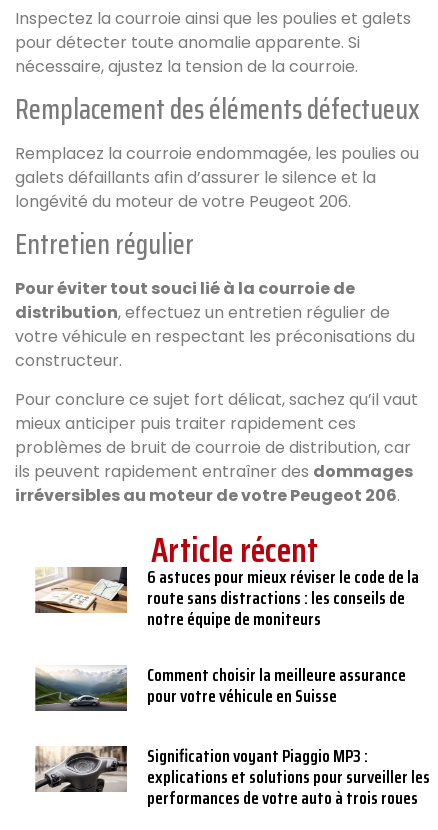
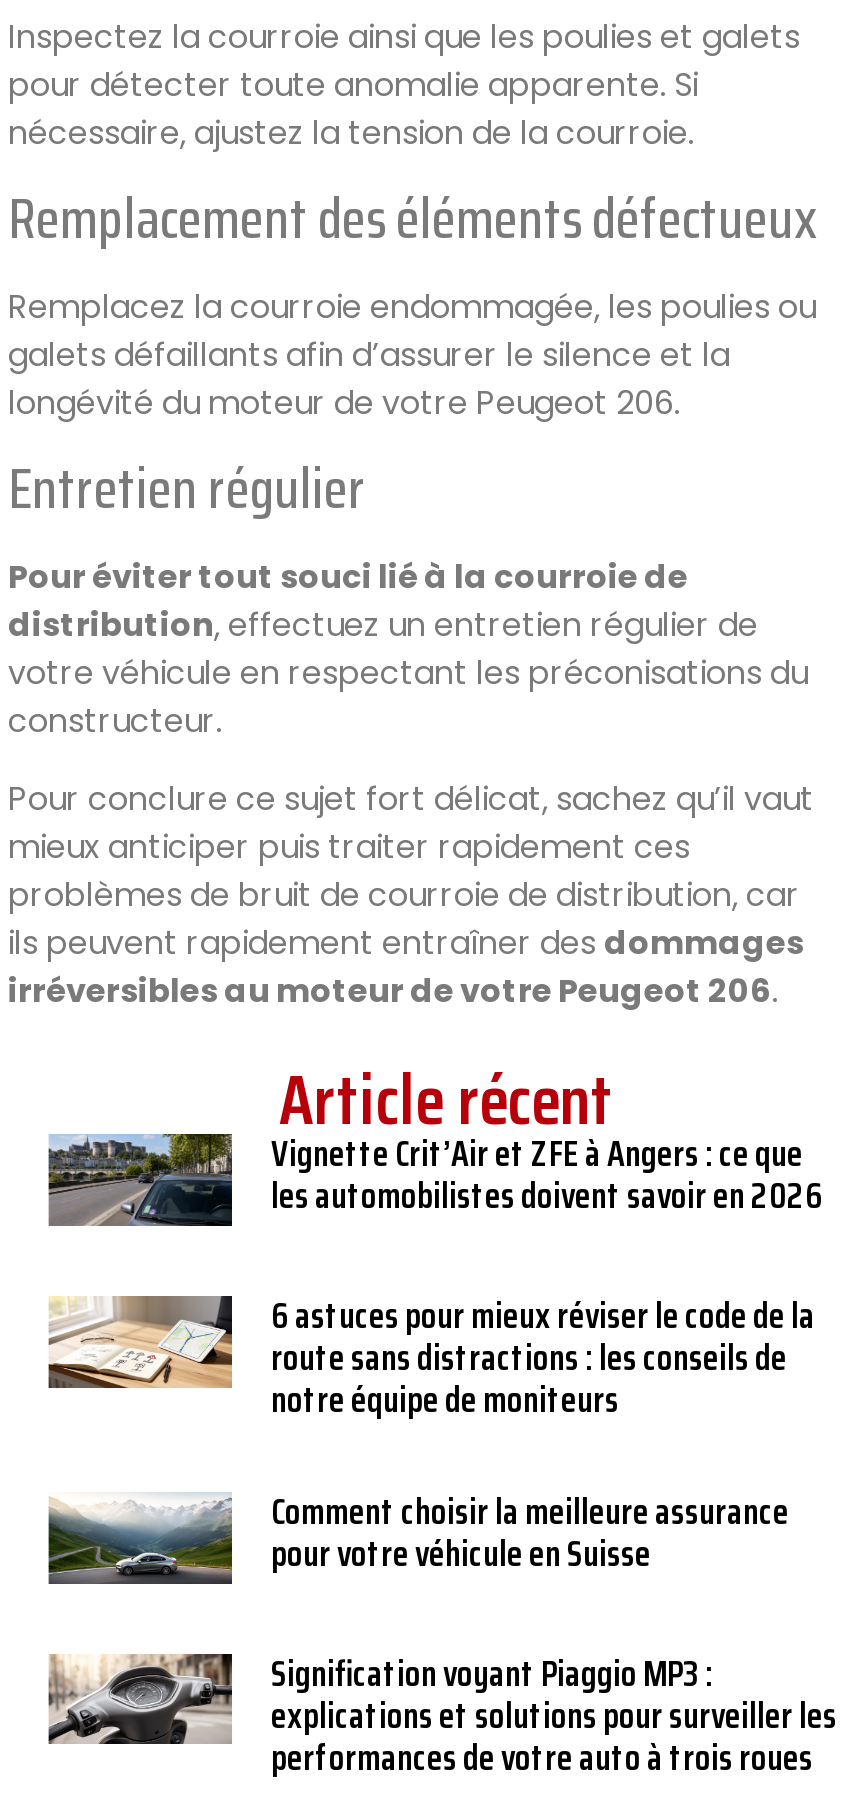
+ [image]
+ Vignette Crit’Air et ZFE à Angers : ce que
+ les automobilistes doivent savoir en 2026
